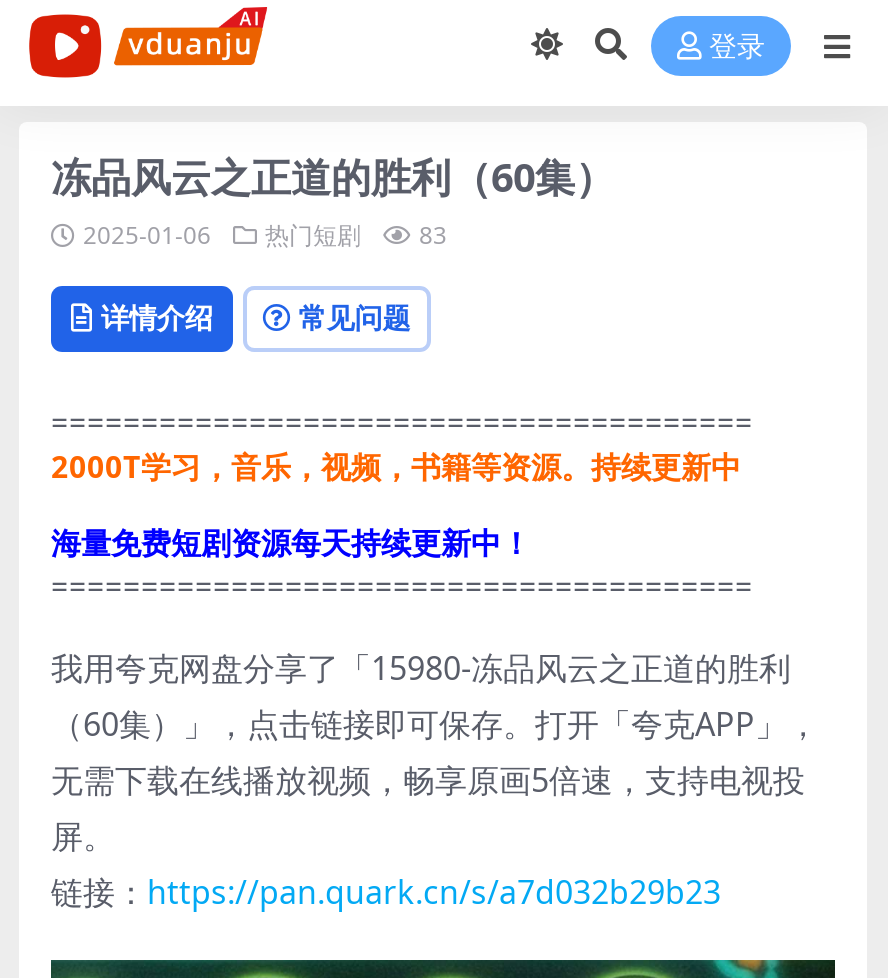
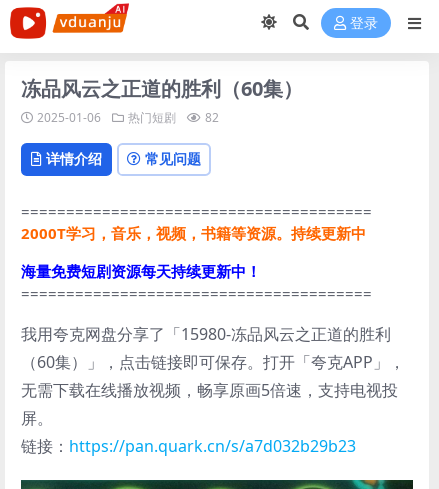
- 2025-01-06 热门短剧 83
+ 2025-01-06 热门短剧 82
